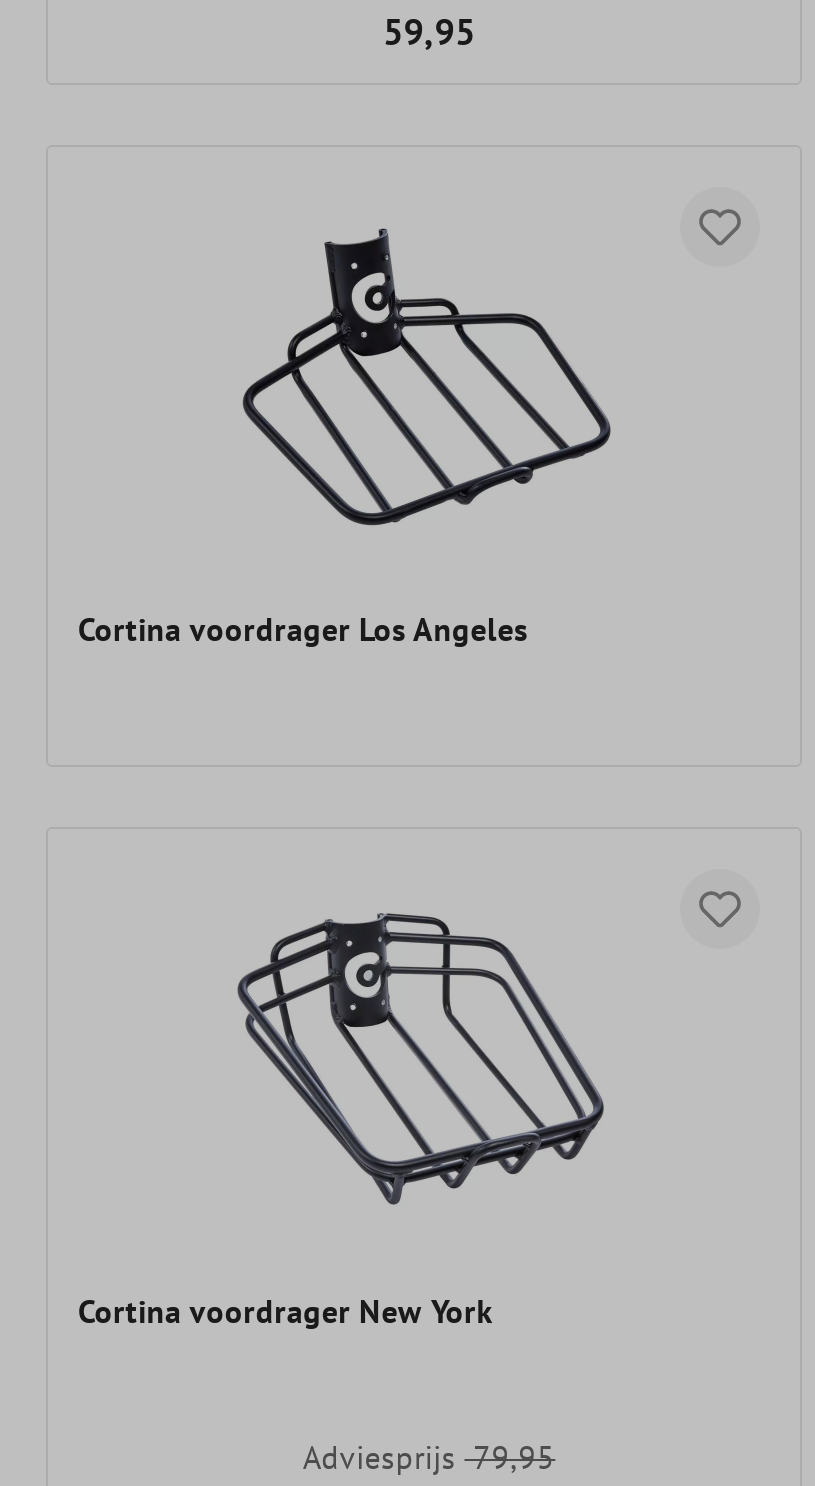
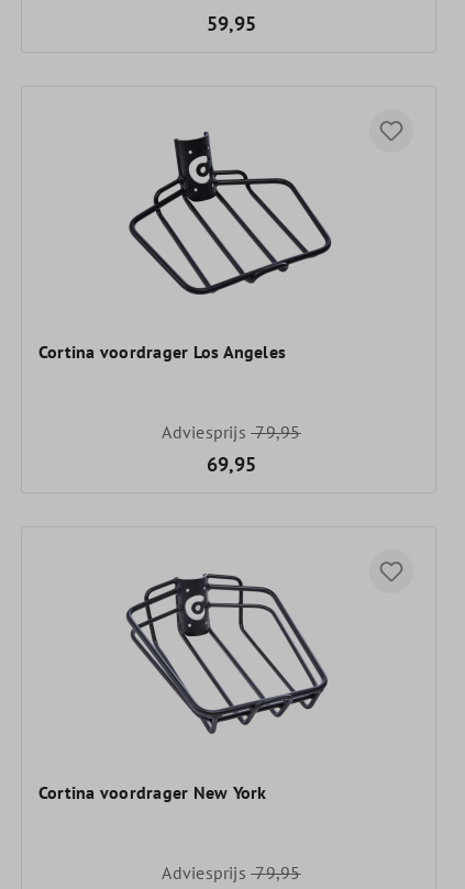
+ Adviesprijs 79,95
+ 69,95
